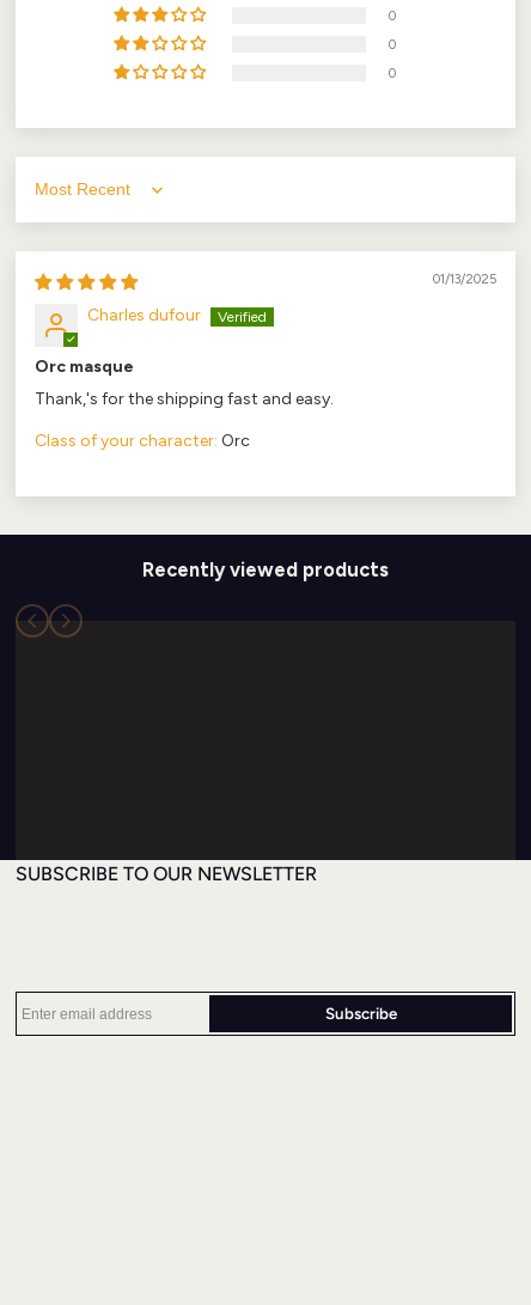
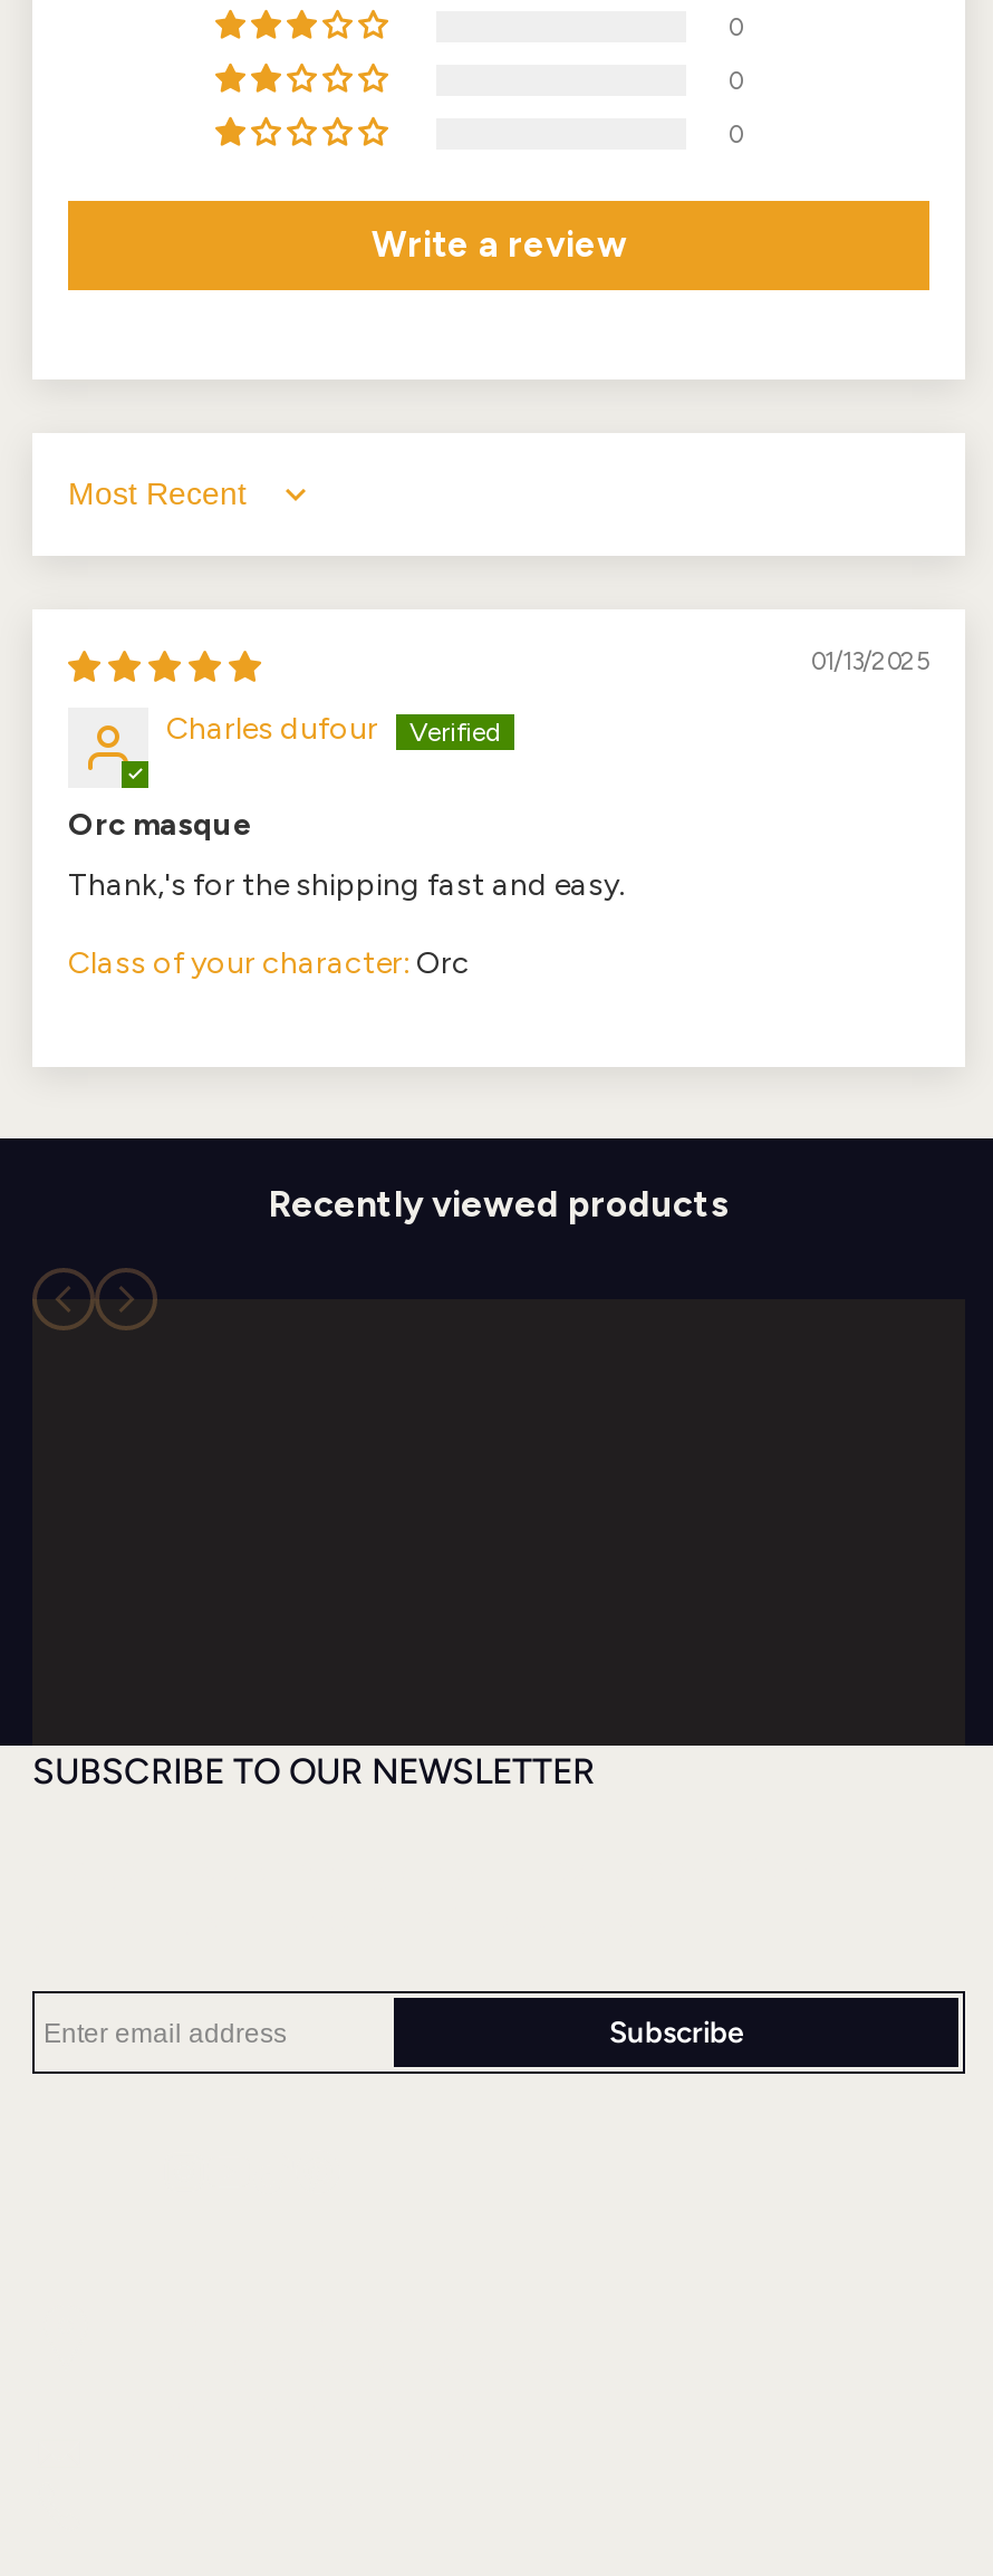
+ Write a review
